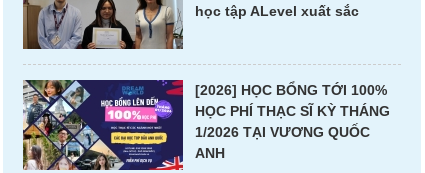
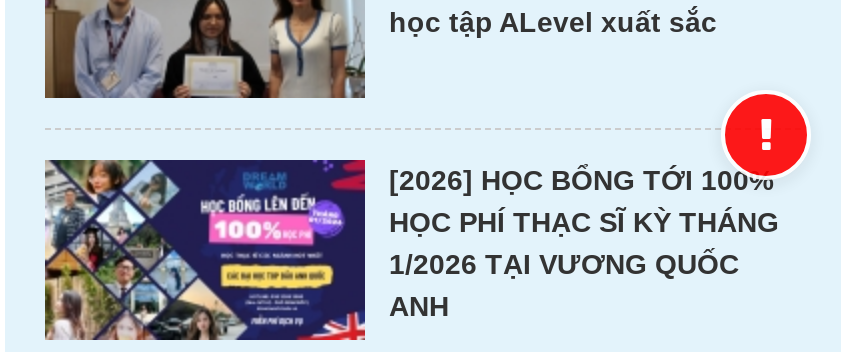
+ [image]
